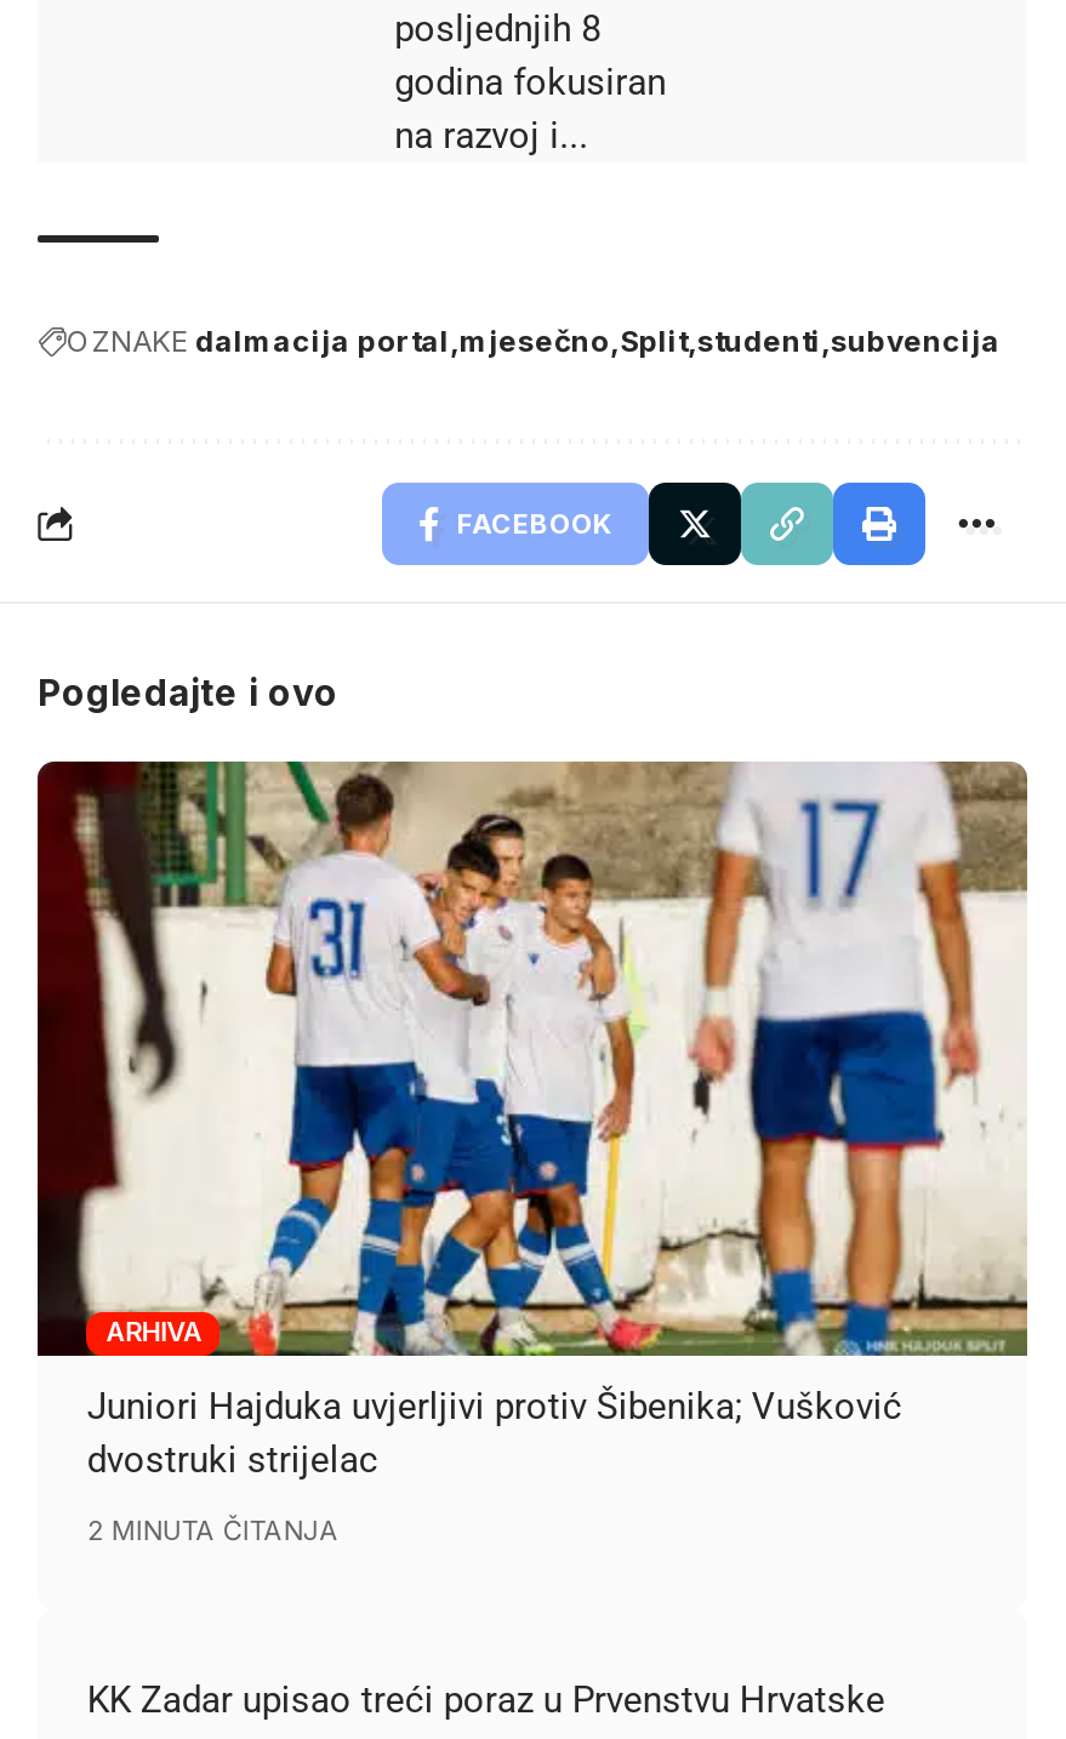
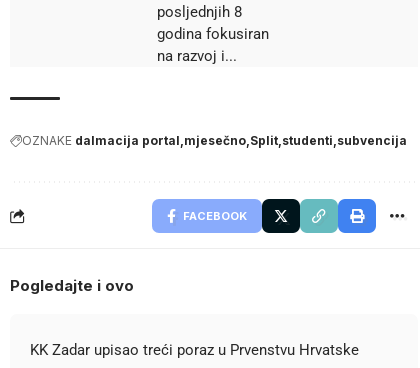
- [image]
- ARHIVA
- Juniori Hajduka uvjerljivi protiv Šibenika; Vušković
- dvostruki strijelac
- 2 MINUTA ČITANJA
